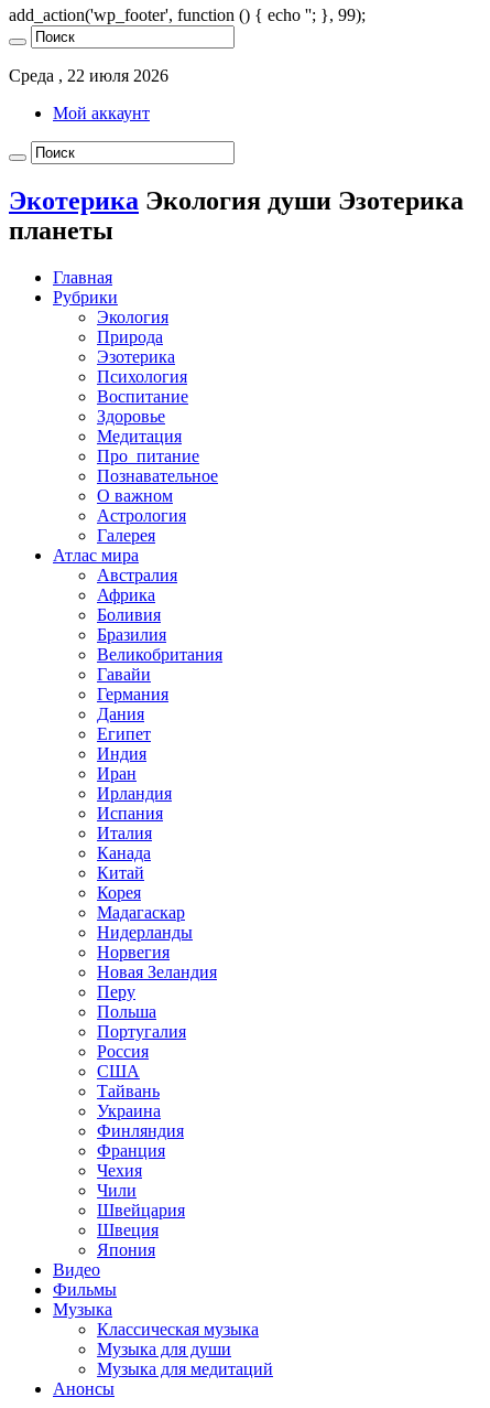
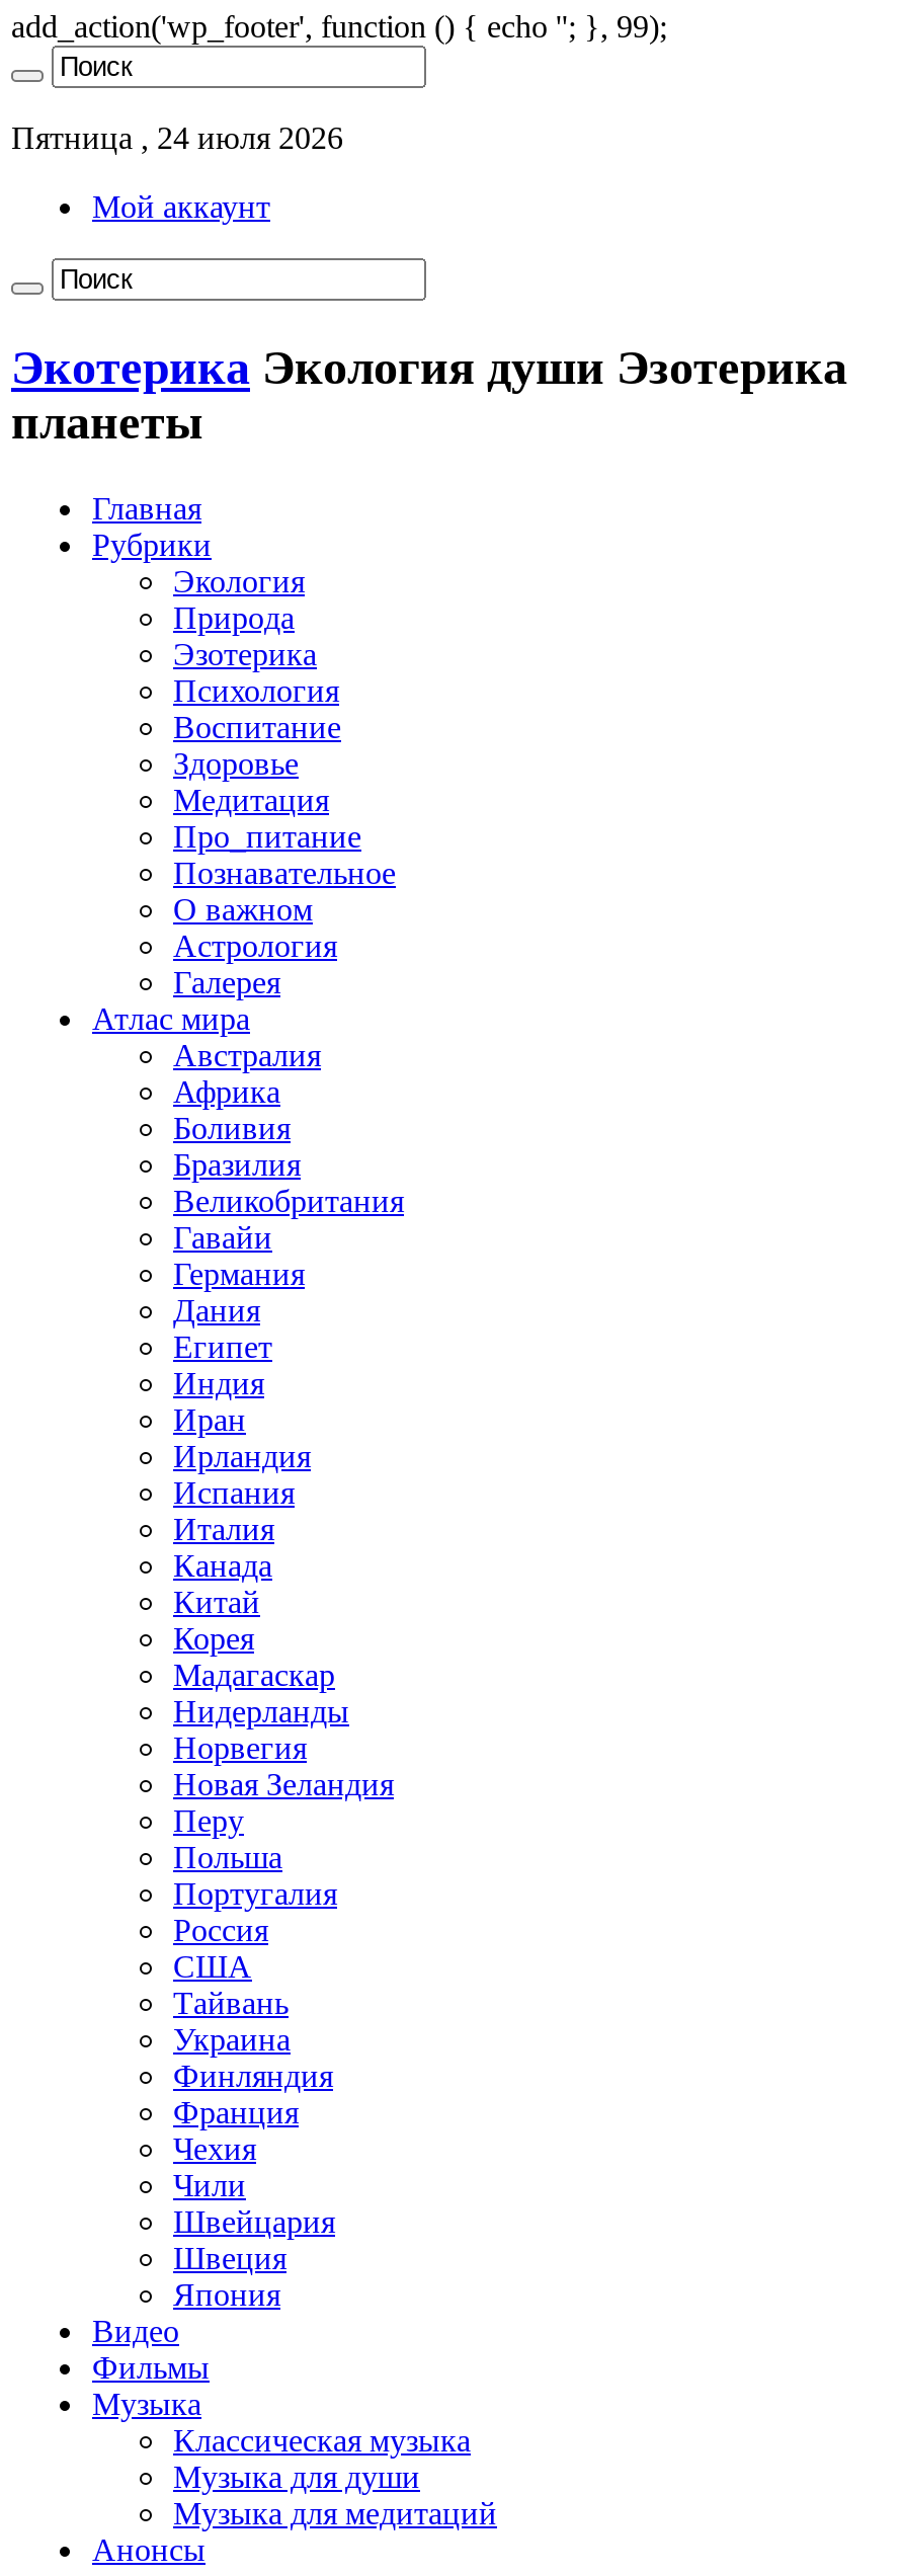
- Среда , 22 июля 2026
+ Пятница , 24 июля 2026
